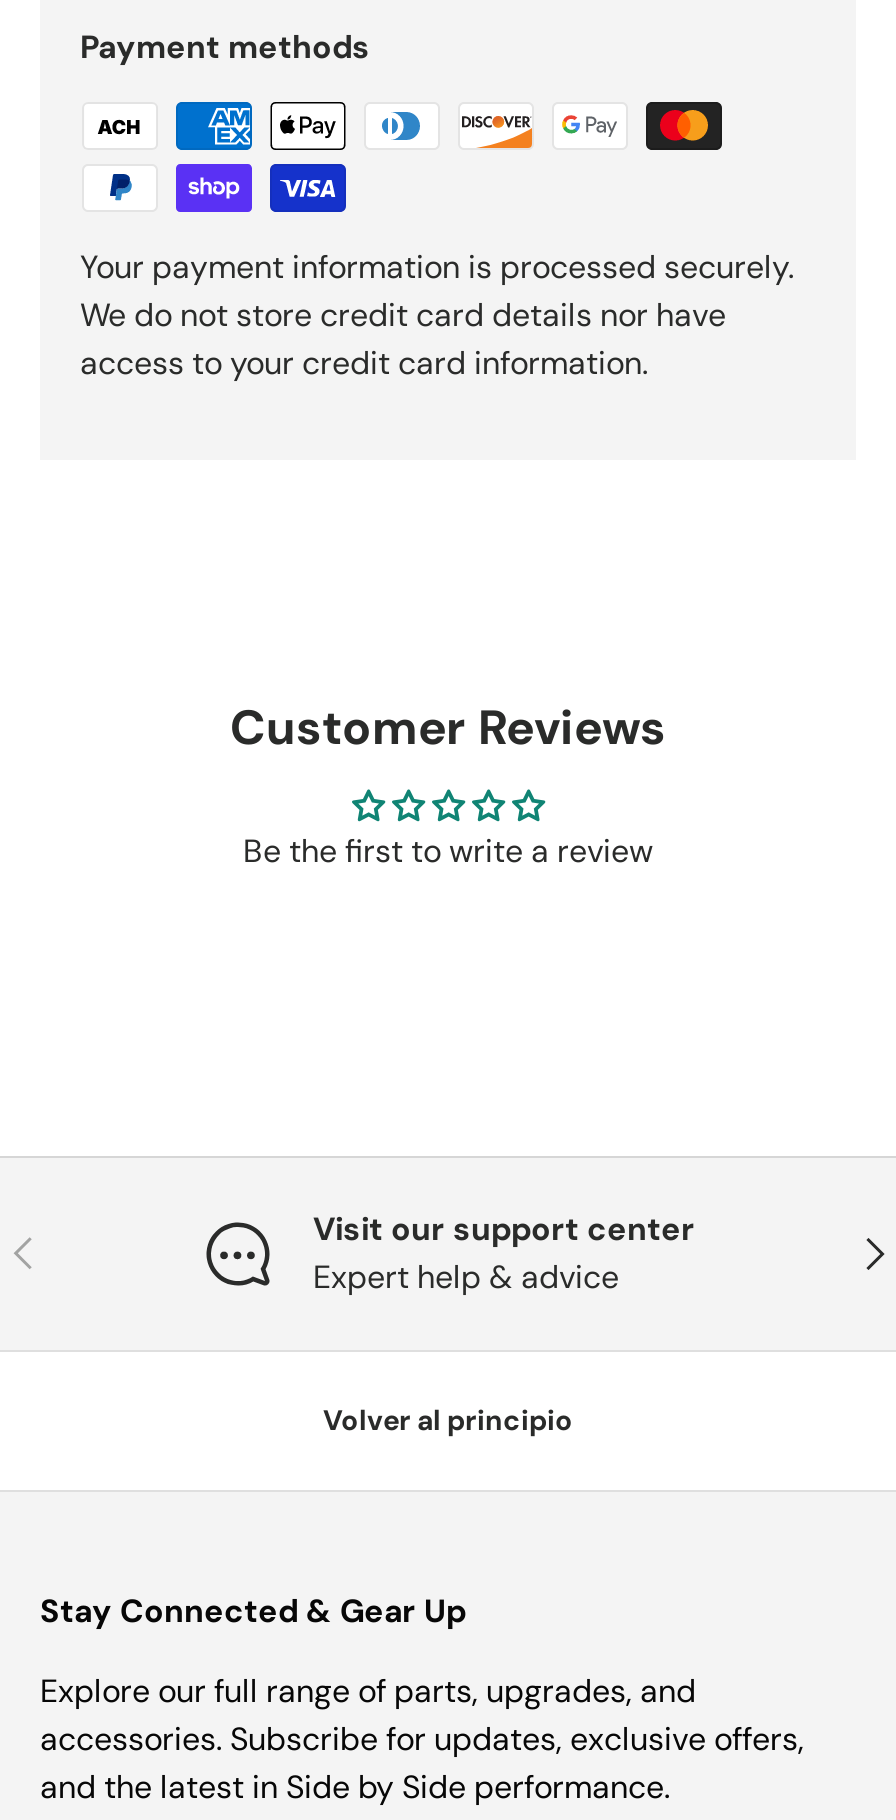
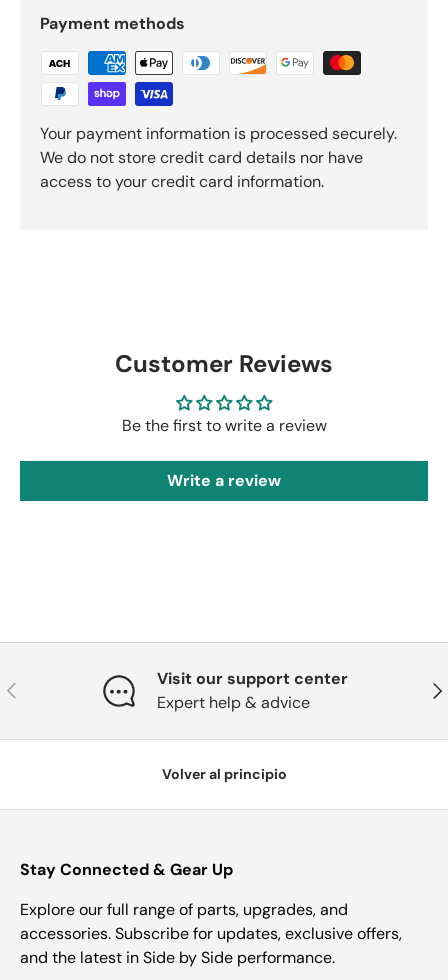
+ Write a review
